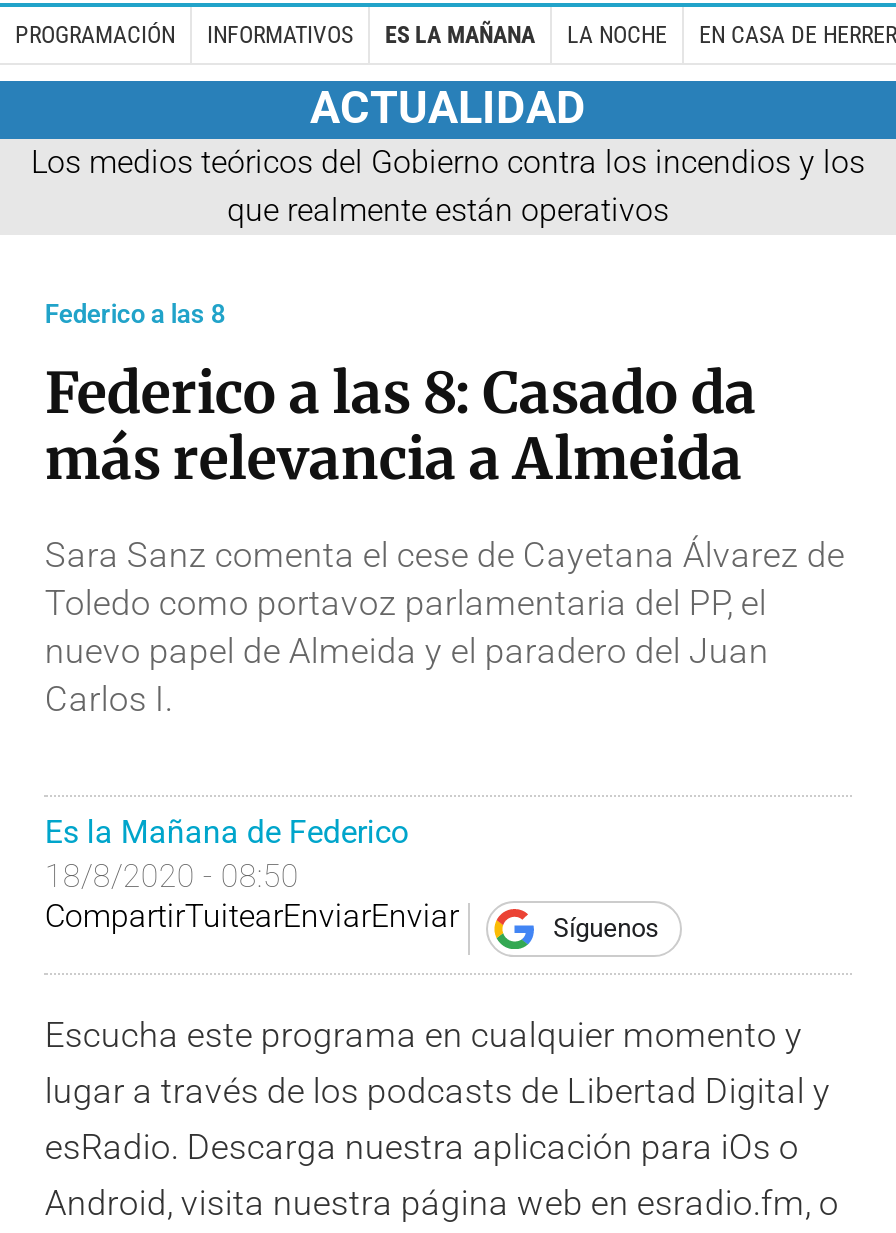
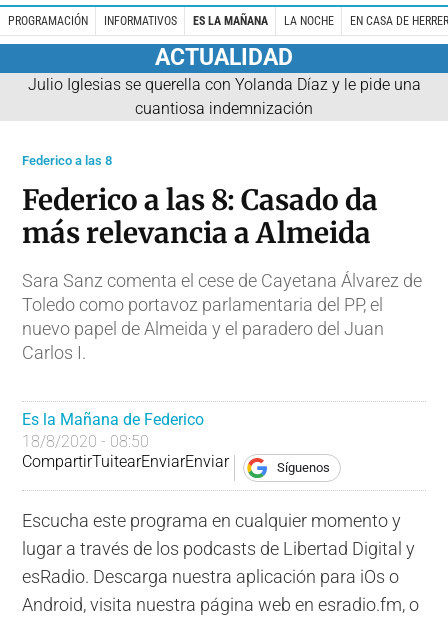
- Los medios teóricos del Gobierno contra los incendios y los
- que realmente están operativos
+ Julio Iglesias se querella con Yolanda Díaz y le pide una
+ cuantiosa indemnización
